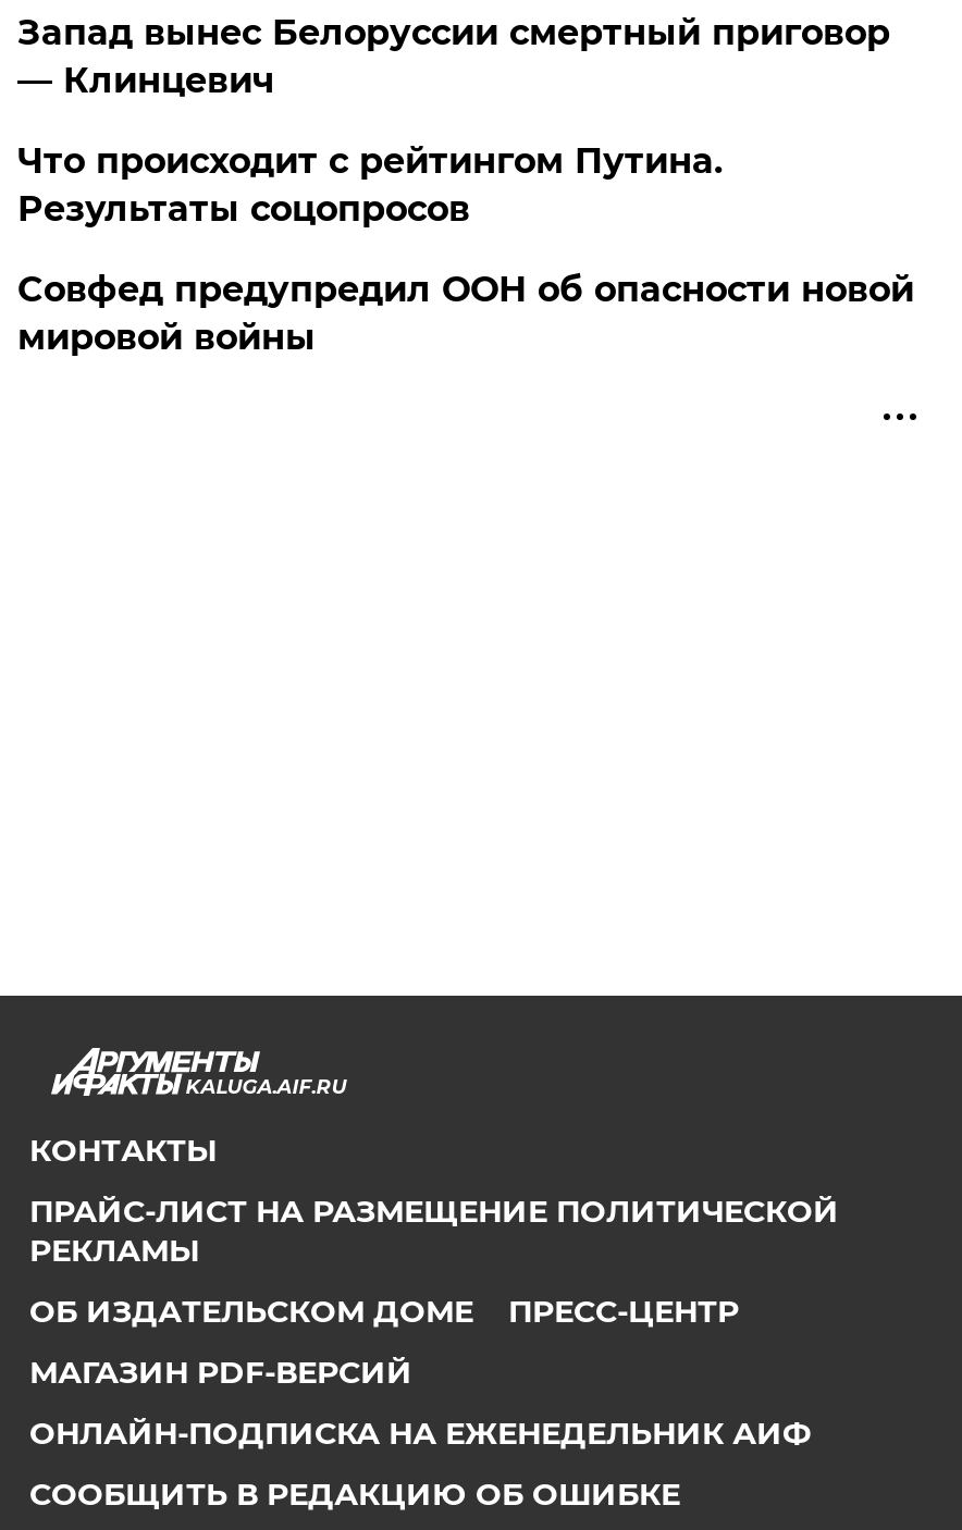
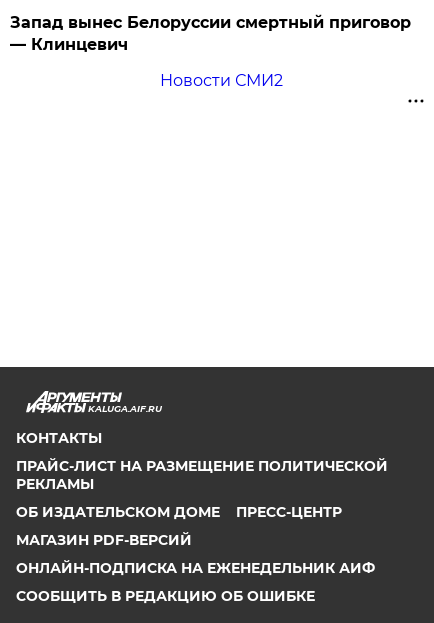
- Что происходит с рейтингом Путина.
- Результаты соцопросов
- Совфед предупредил ООН об опасности новой
- мировой войны
+ Новости СМИ2
